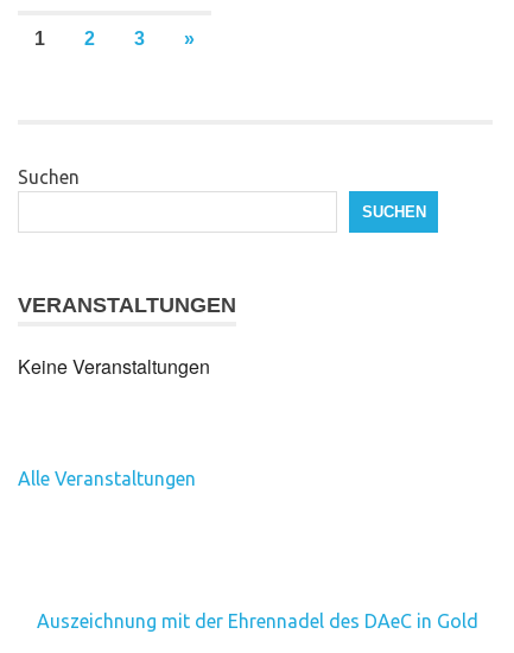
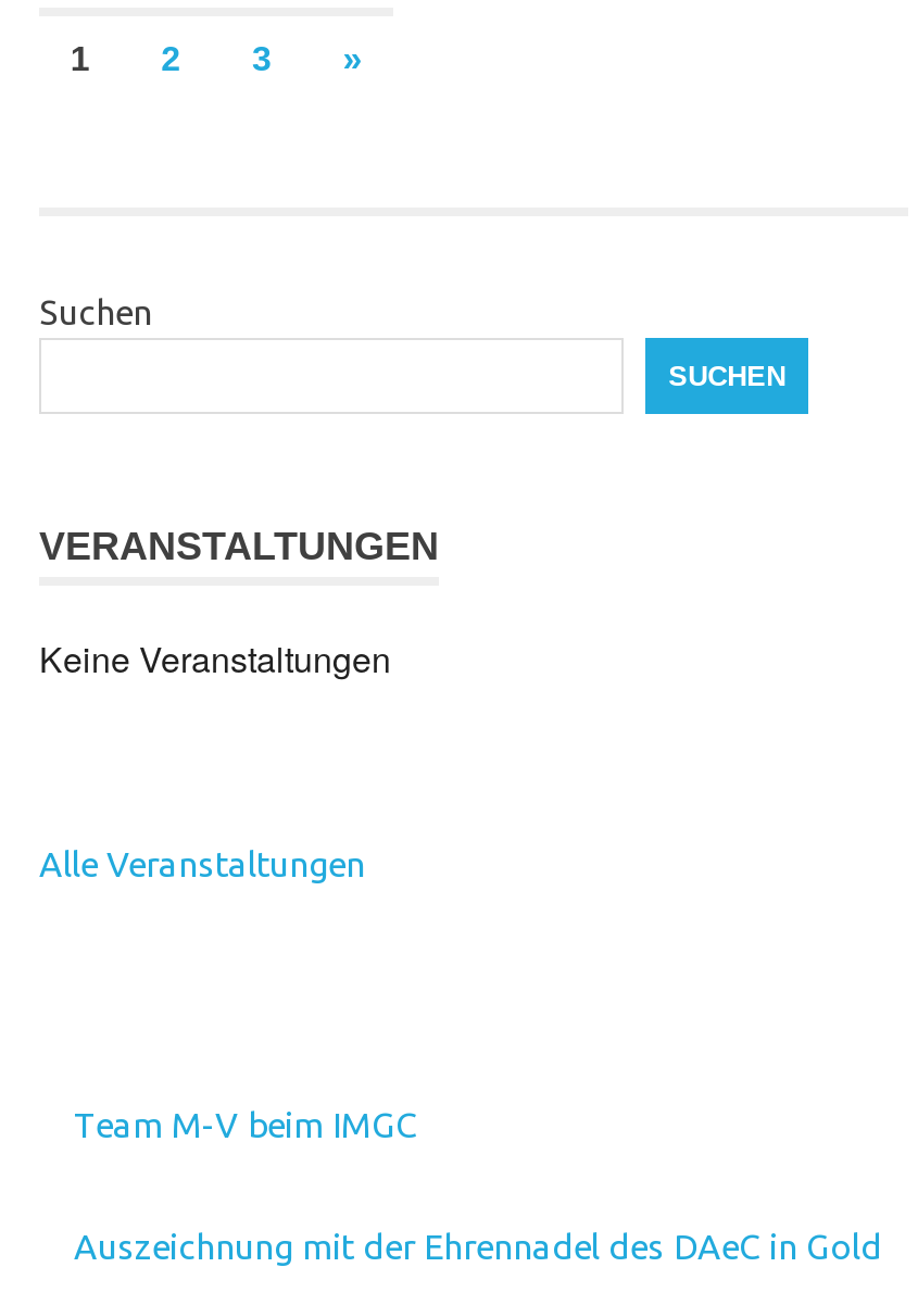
+ Team M-V beim IMGC
